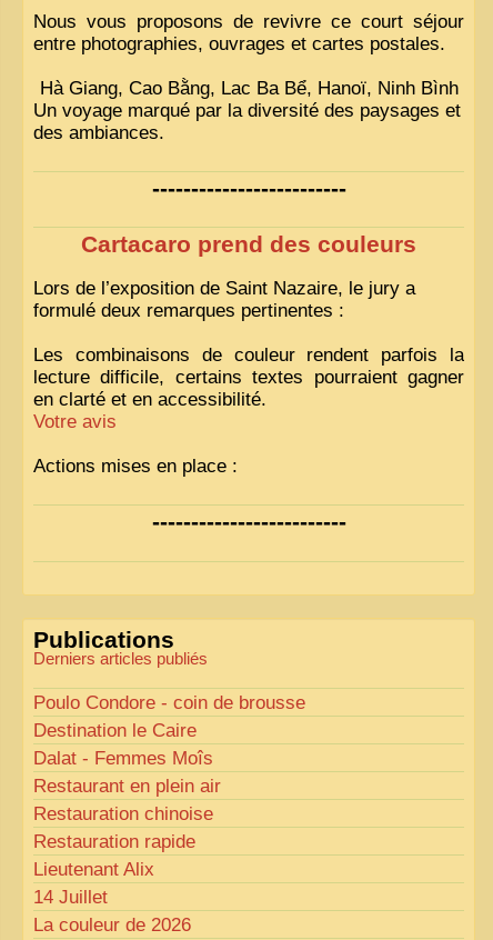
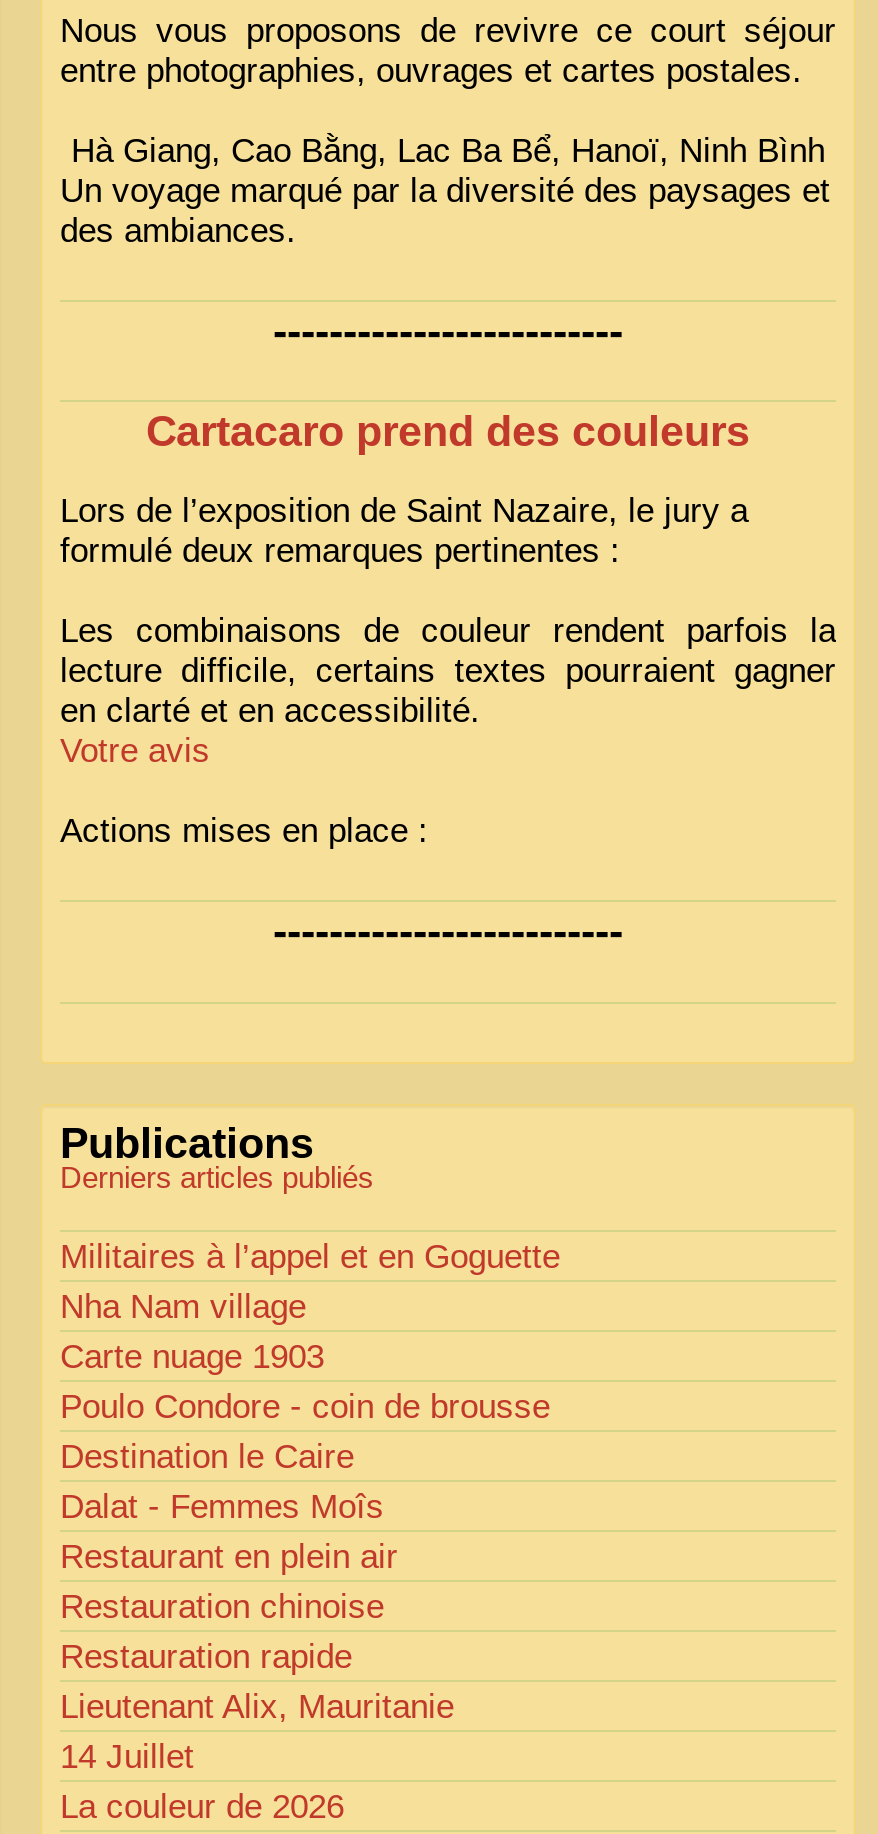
+ Militaires à l’appel et en Goguette
+ Nha Nam village
+ Carte nuage 1903

- Lieutenant Alix
+ Lieutenant Alix, Mauritanie
